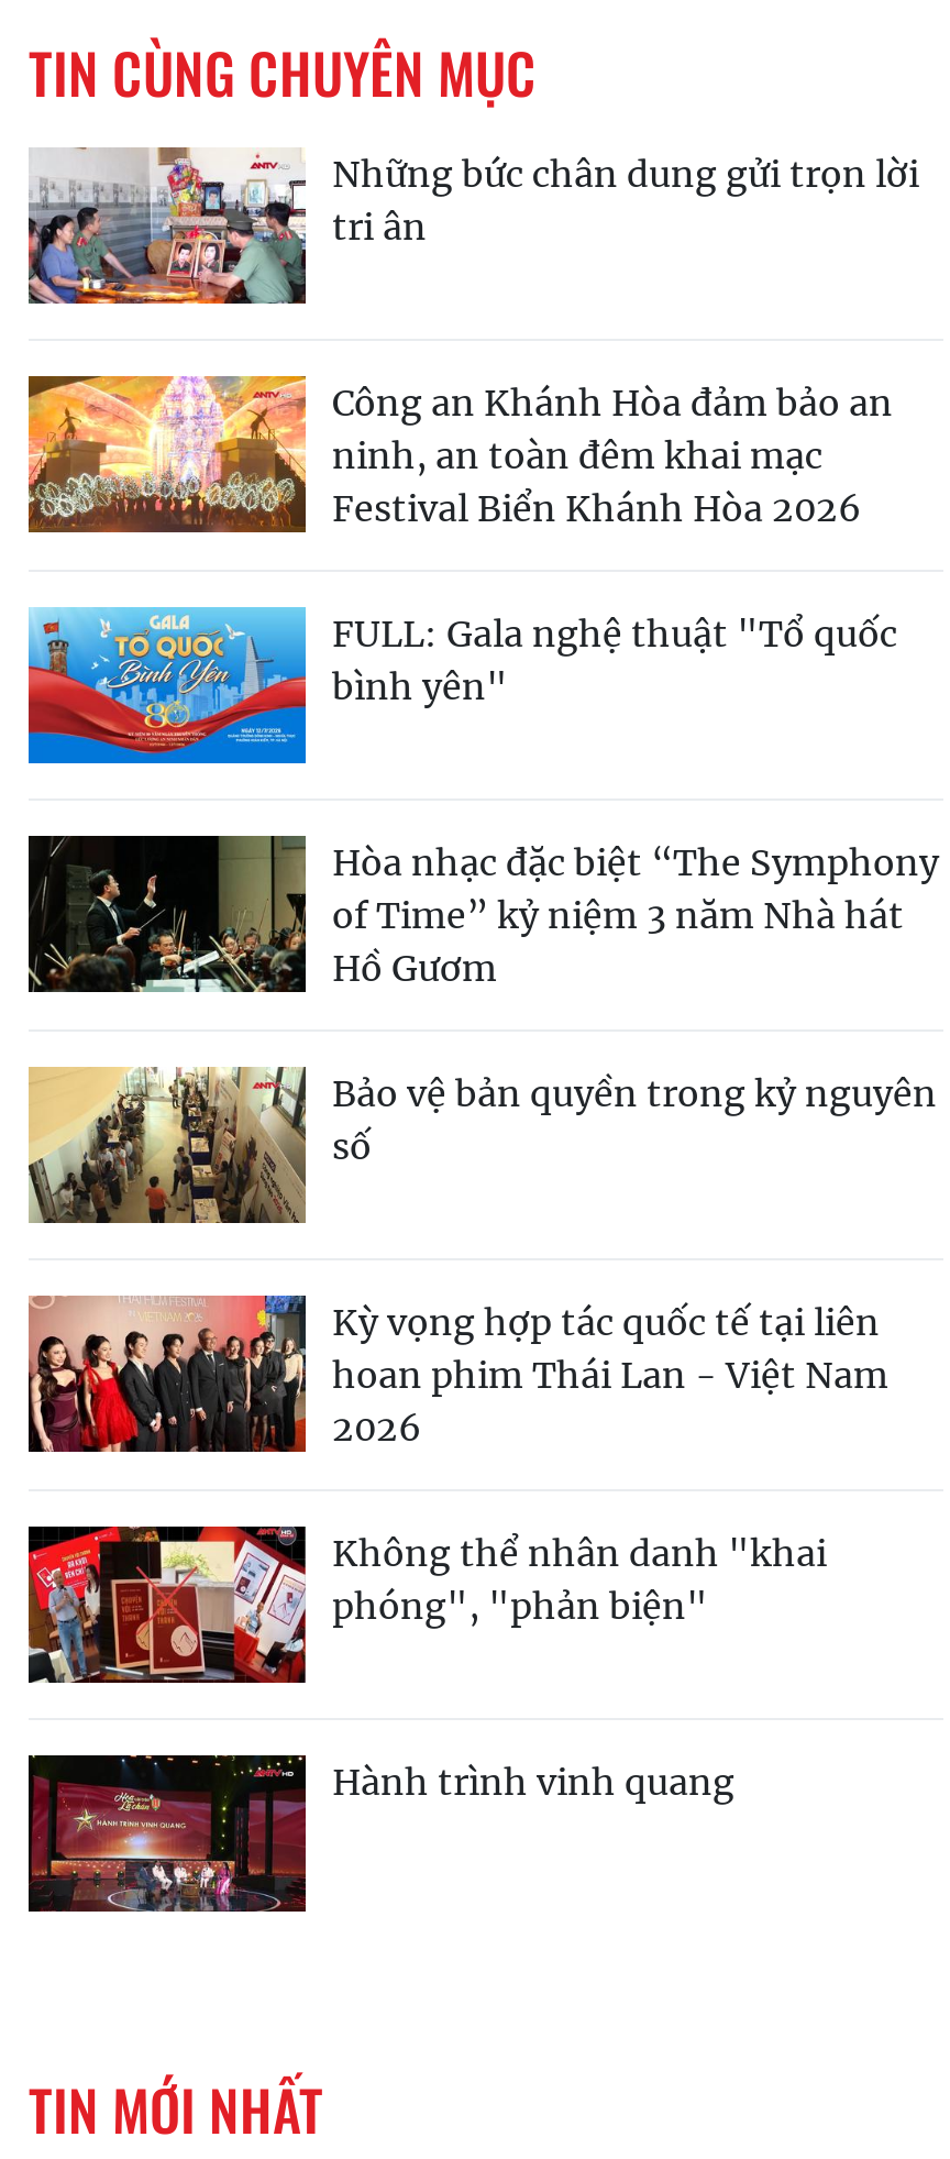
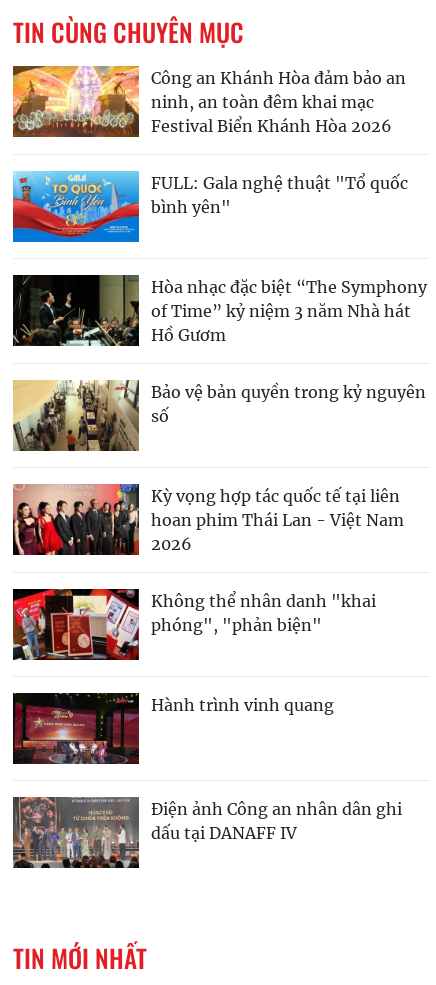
- [image]
- Những bức chân dung gửi trọn lời
- tri ân

moved up: [image] | Công an Khánh Hòa đảm bảo an | ninh, an toàn đêm khai mạc | ... | phóng", "phản biện" | Hành trình vinh quang

moved up: [image]

+ [image]
+ Điện ảnh Công an nhân dân ghi
+ dấu tại DANAFF IV
